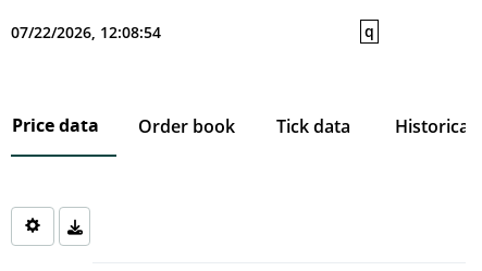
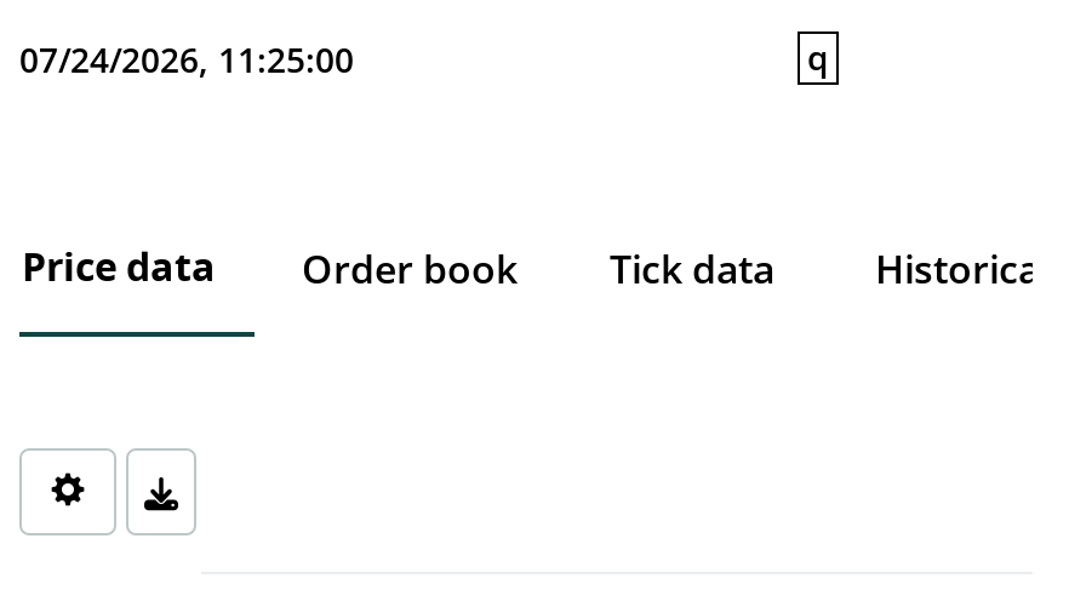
- 07/22/2026, 12:08:54
+ 07/24/2026, 11:25:00
